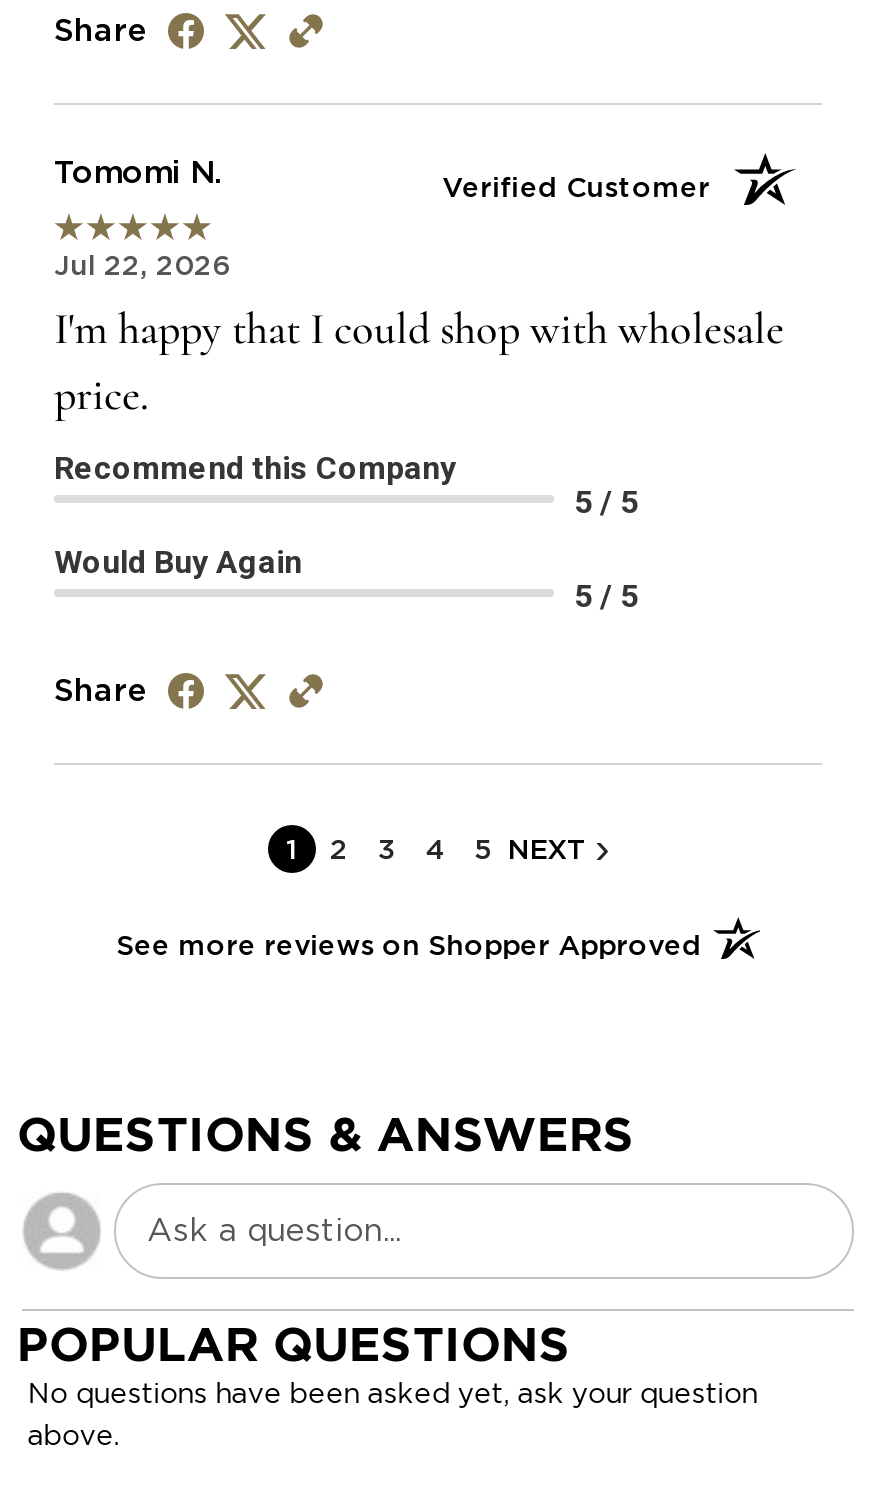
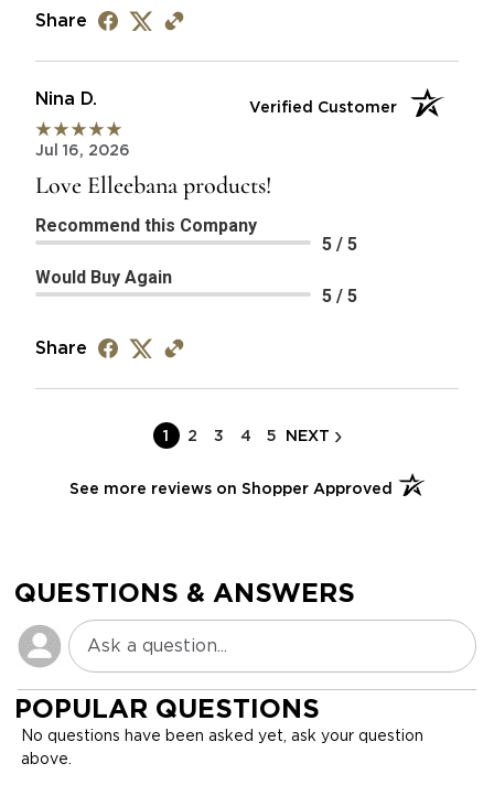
- Tomomi N.
+ Nina D.

- Jul 22, 2026
- I'm happy that I could shop with wholesale
- price.
+ Jul 16, 2026
+ Love Elleebana products!
